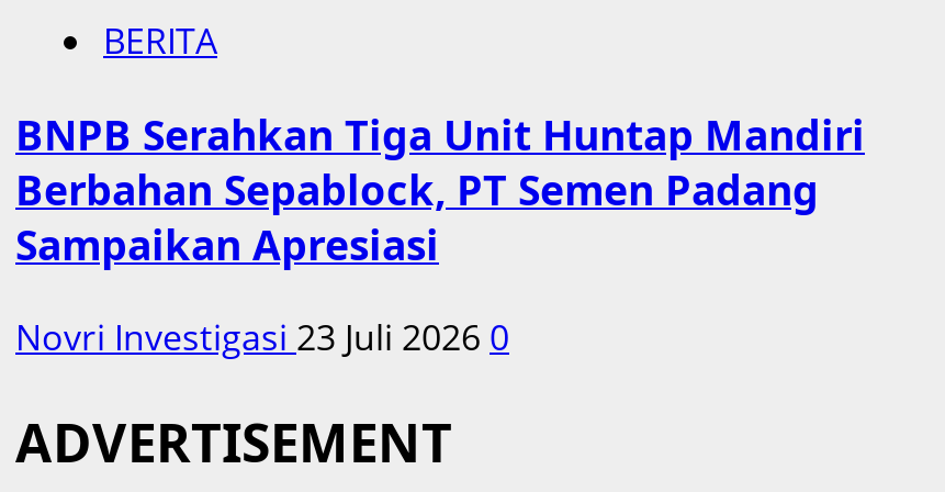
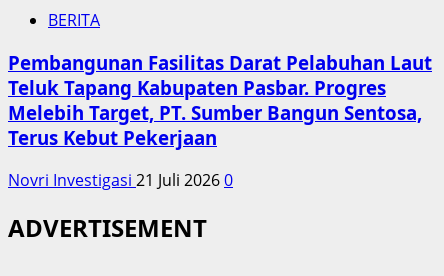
- BNPB Serahkan Tiga Unit Huntap Mandiri
- Berbahan Sepablock, PT Semen Padang
- Sampaikan Apresiasi
+ Pembangunan Fasilitas Darat Pelabuhan Laut
+ Teluk Tapang Kabupaten Pasbar. Progres
+ Melebih Target, PT. Sumber Bangun Sentosa,
+ Terus Kebut Pekerjaan

- Novri Investigasi 23 Juli 2026 0
+ Novri Investigasi 21 Juli 2026 0
